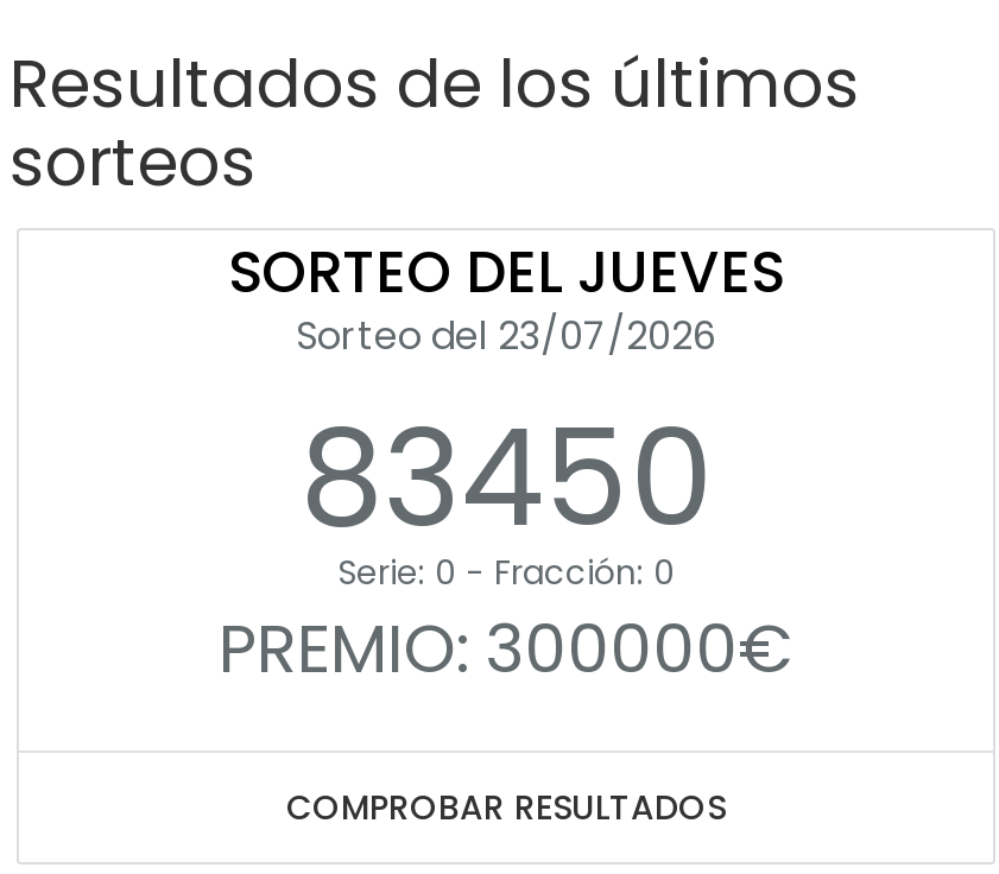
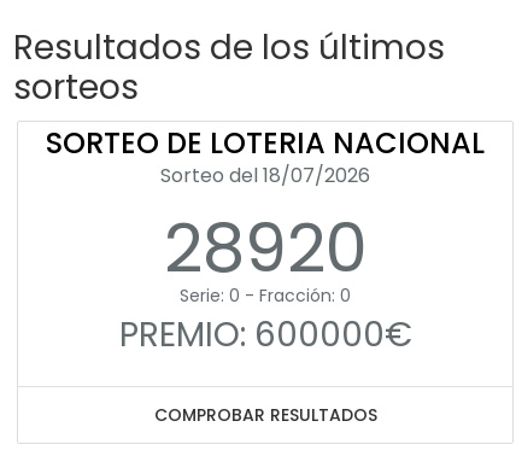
- SORTEO DEL JUEVES
- Sorteo del 23/07/2026
- 83450
+ SORTEO DE LOTERIA NACIONAL
+ Sorteo del 18/07/2026
+ 28920

- PREMIO: 300000€
+ PREMIO: 600000€
